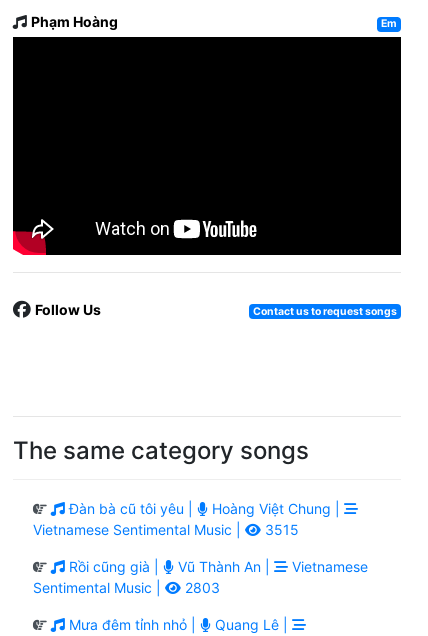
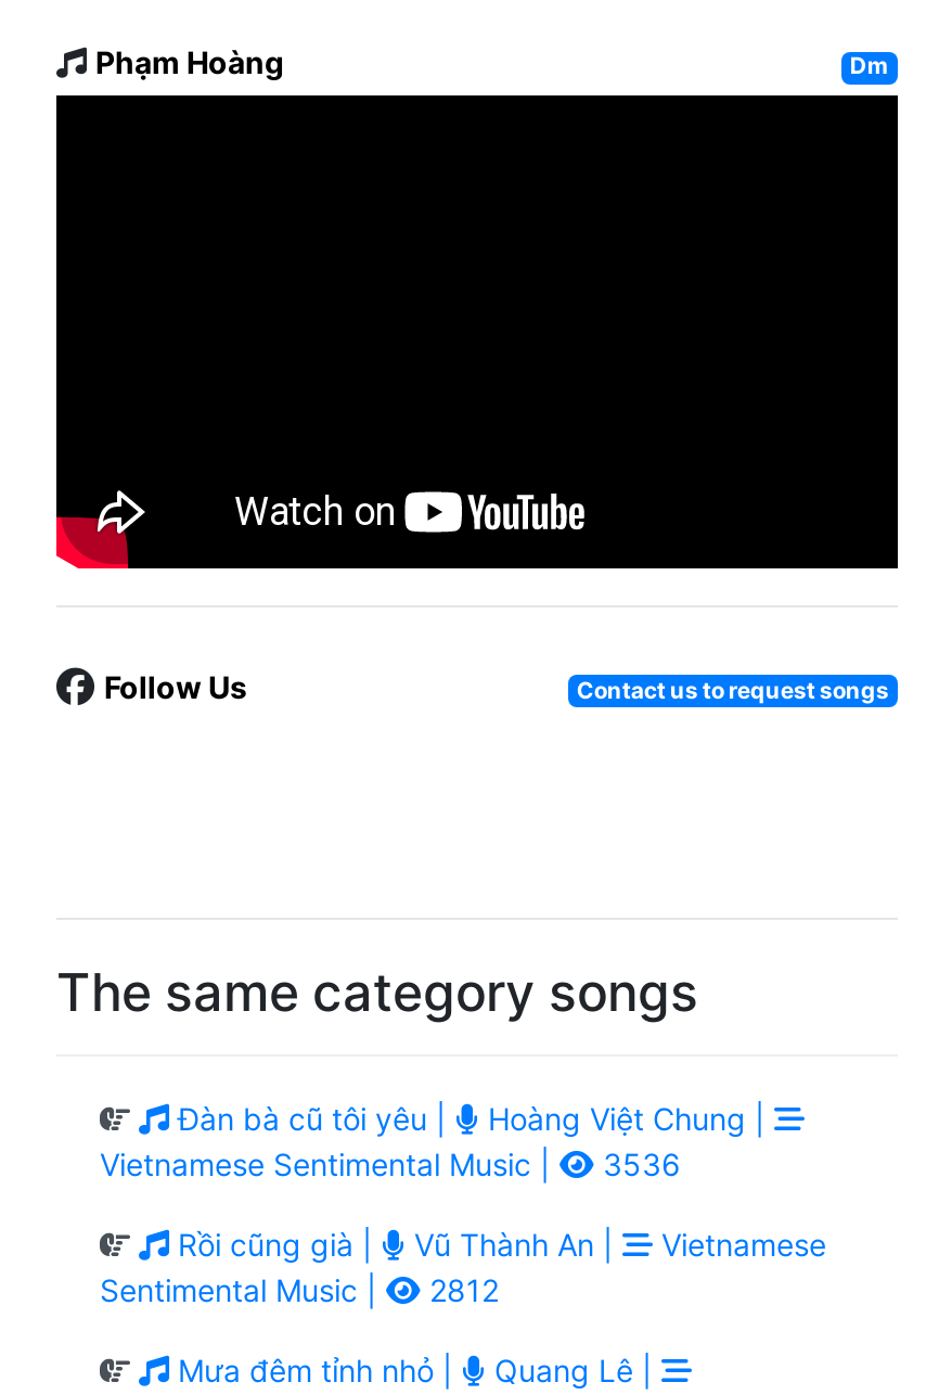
- Em
+ Dm

- 3515
+ 3536

- 2803
+ 2812
